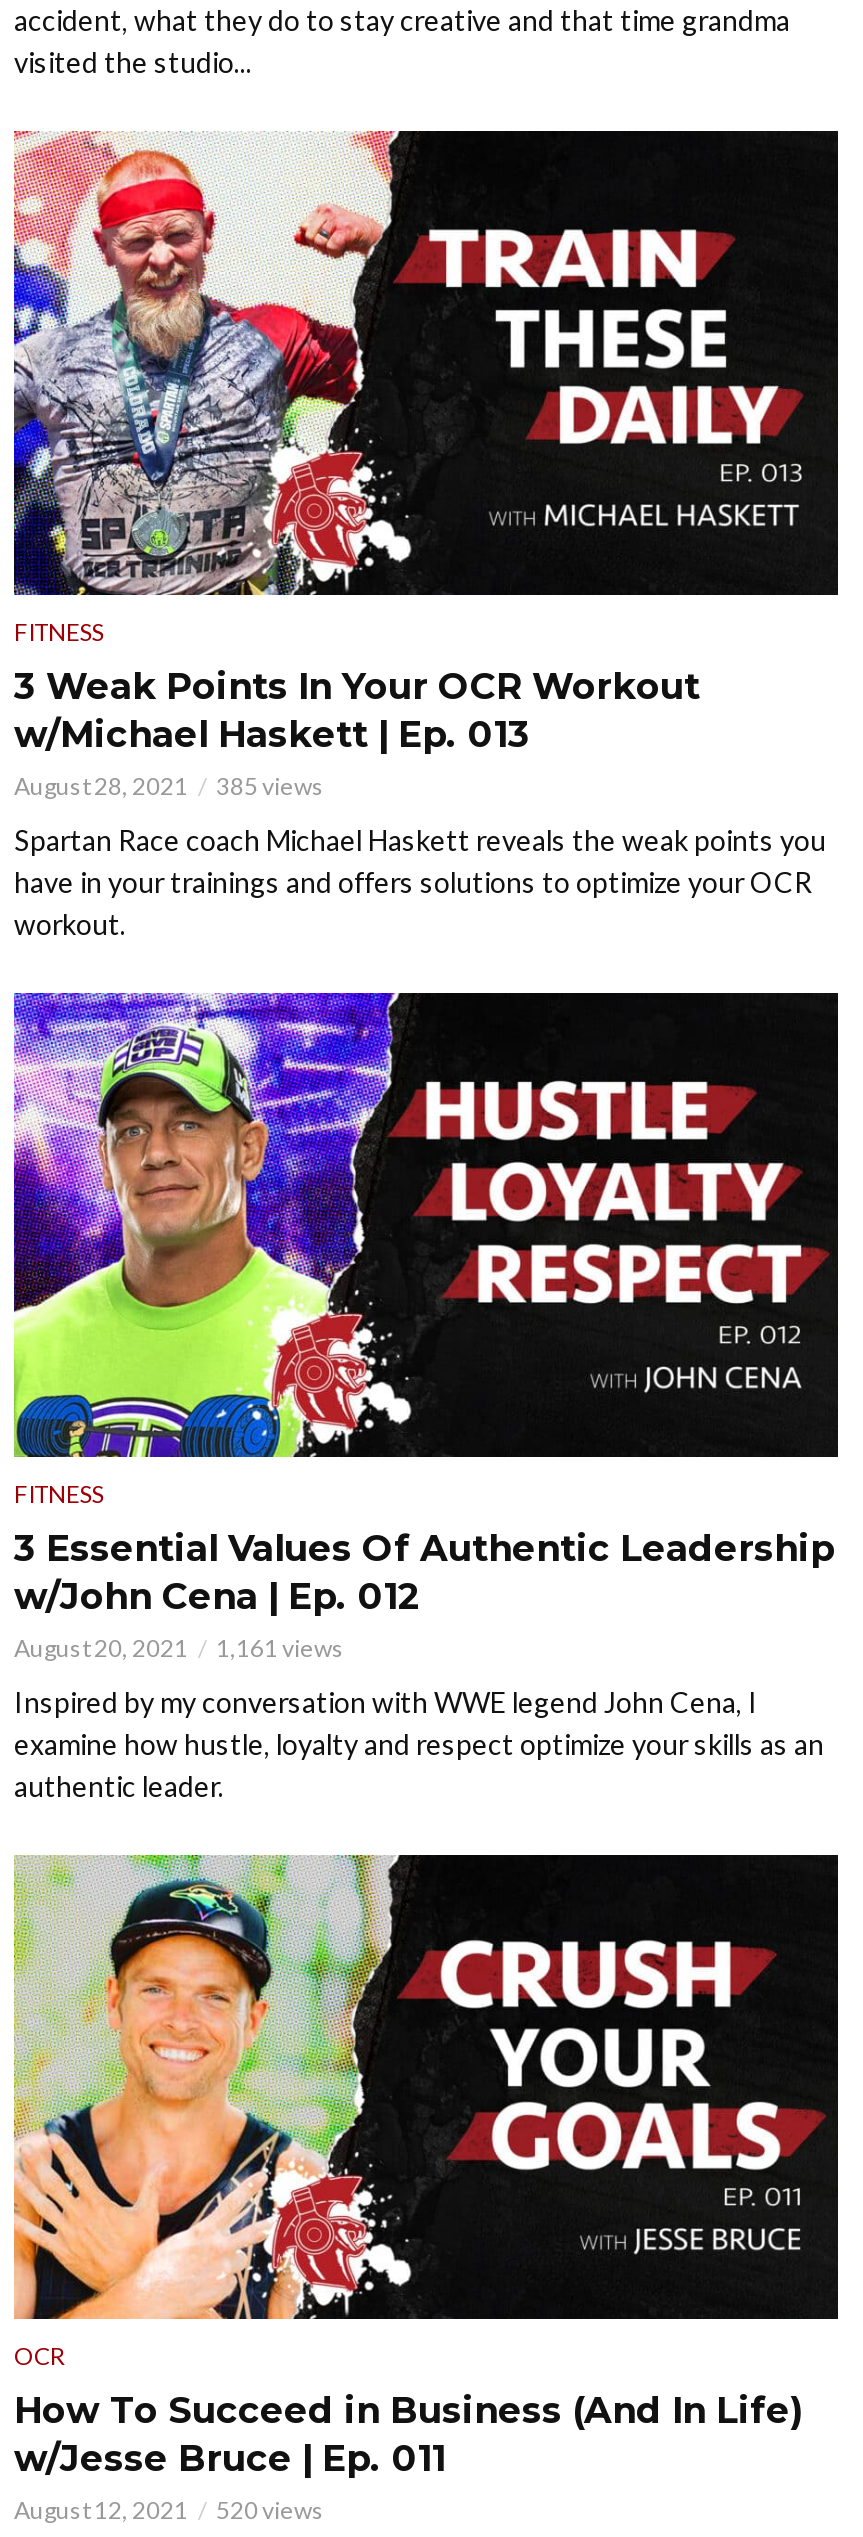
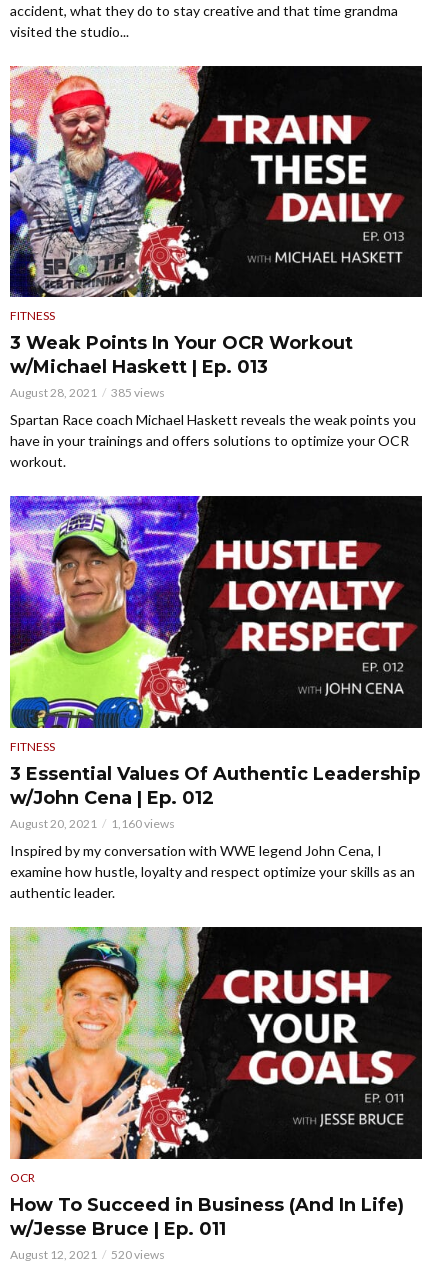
- August 20, 2021 1,161 views
+ August 20, 2021 1,160 views
